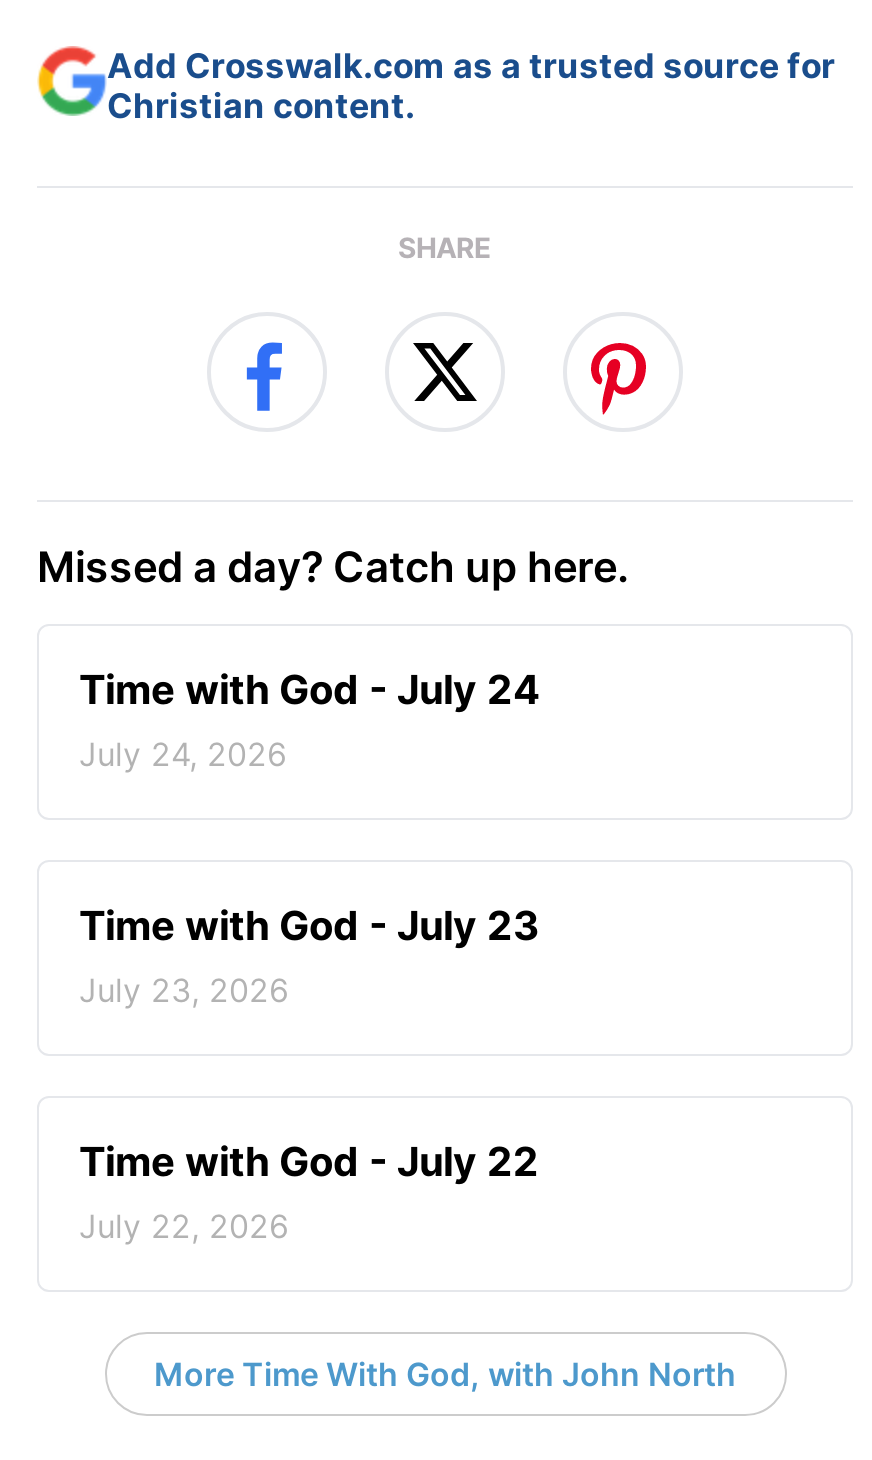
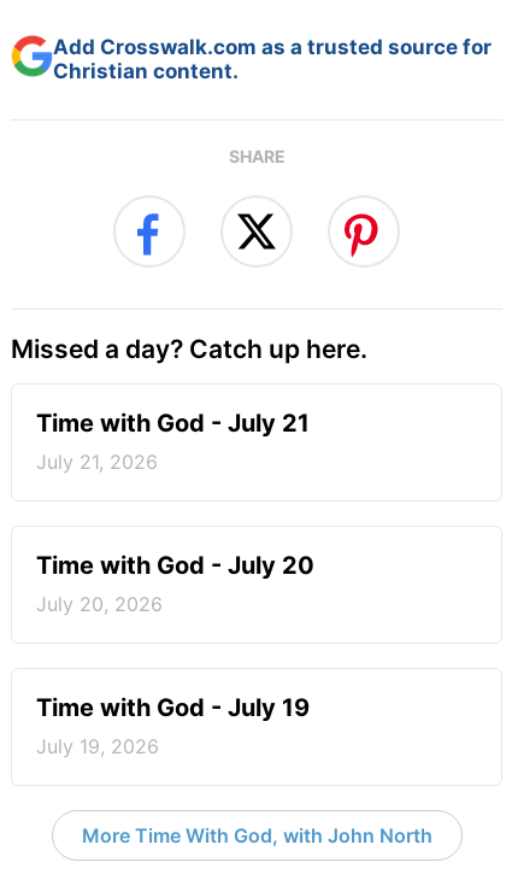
- Time with God - July 24
+ Time with God - July 21

- July 24, 2026
+ July 21, 2026

- Time with God - July 23
+ Time with God - July 20

- July 23, 2026
+ July 20, 2026

- Time with God - July 22
+ Time with God - July 19

- July 22, 2026
+ July 19, 2026
